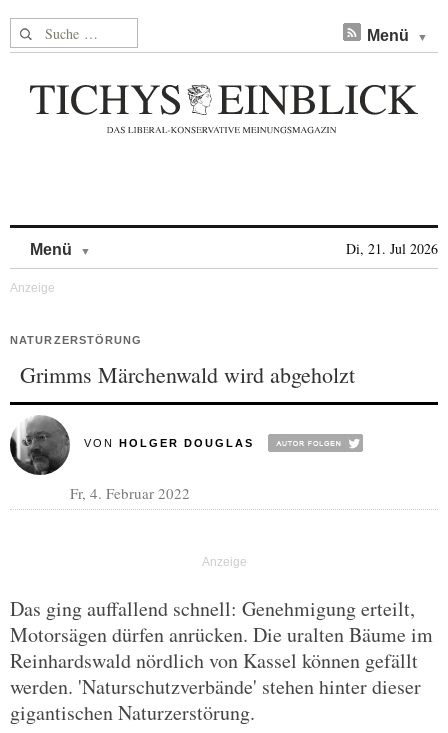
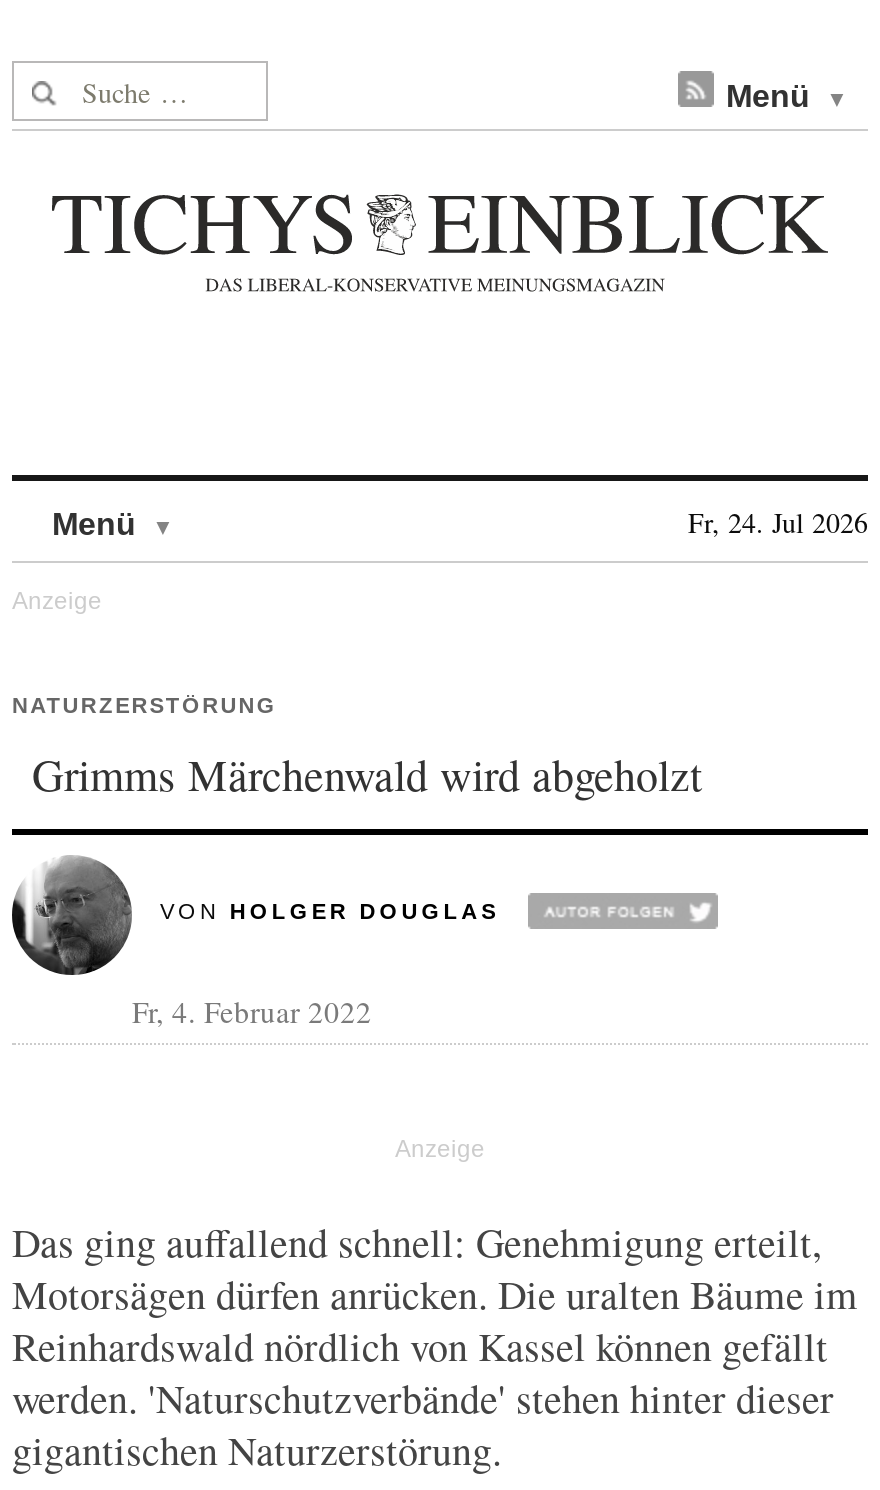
- Di, 21. Jul 2026
+ Fr, 24. Jul 2026
